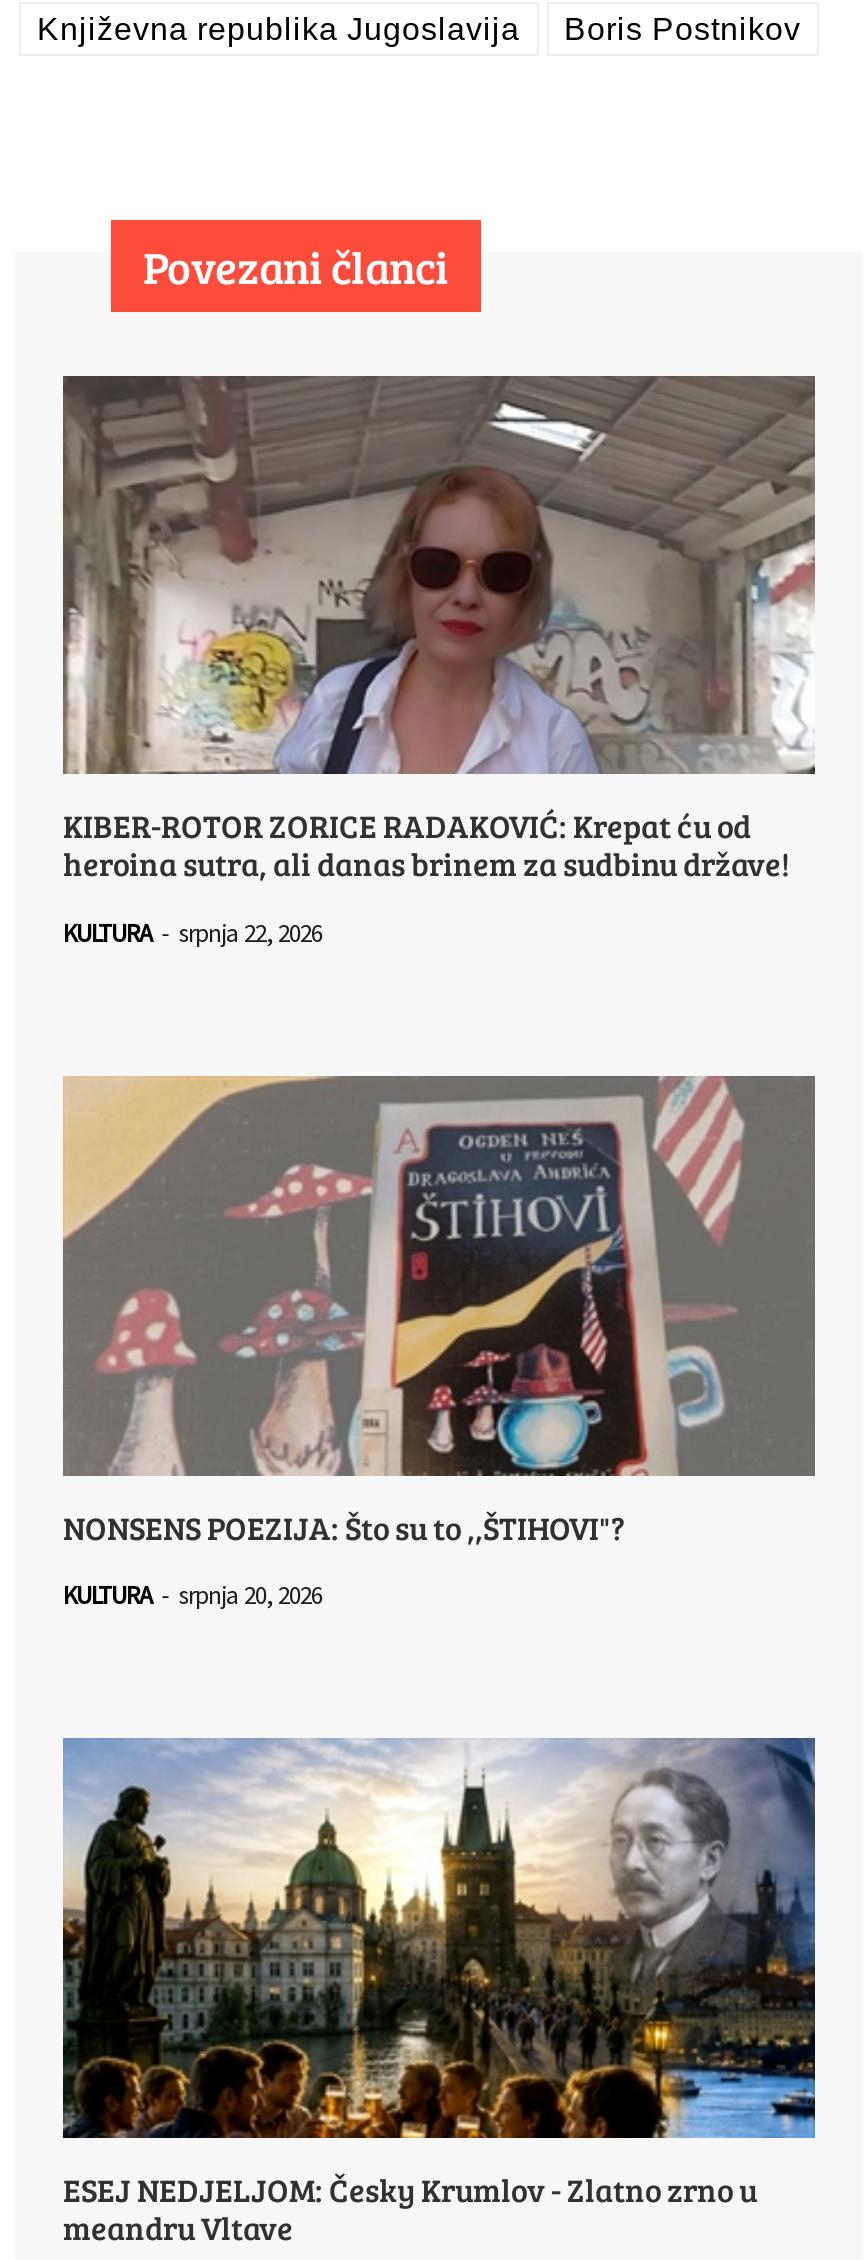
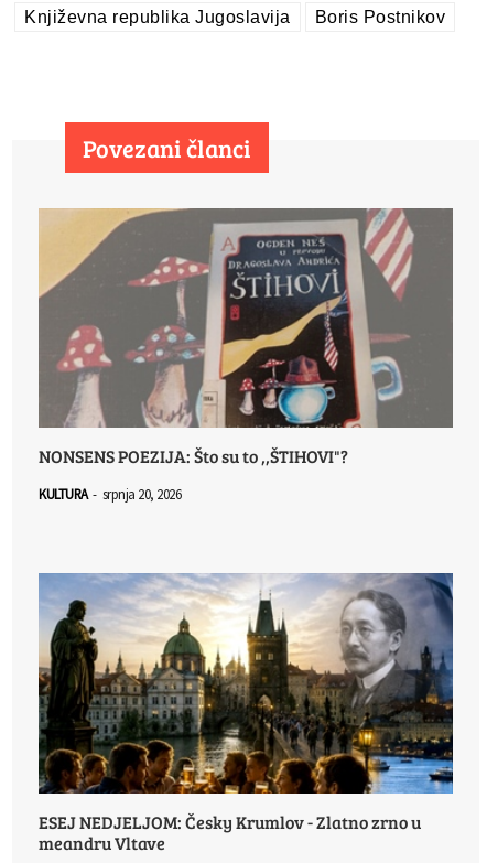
- [image]
- KIBER-ROTOR ZORICE RADAKOVIĆ: Krepat ću od
- heroina sutra, ali danas brinem za sudbinu države!
- KULTURA - srpnja 22, 2026
